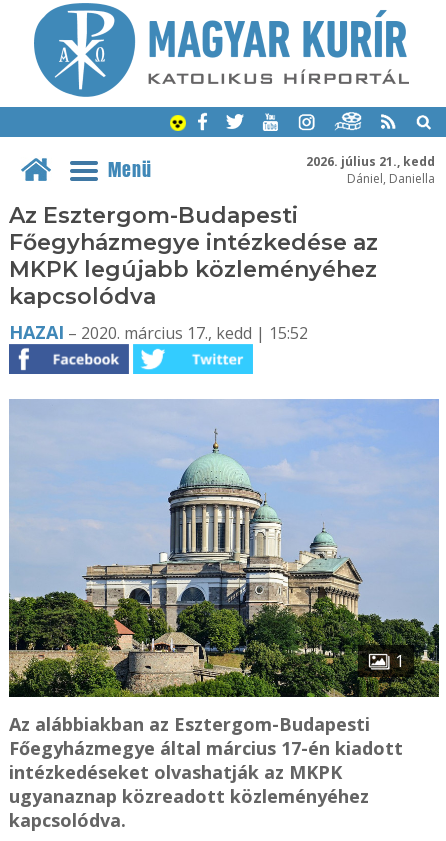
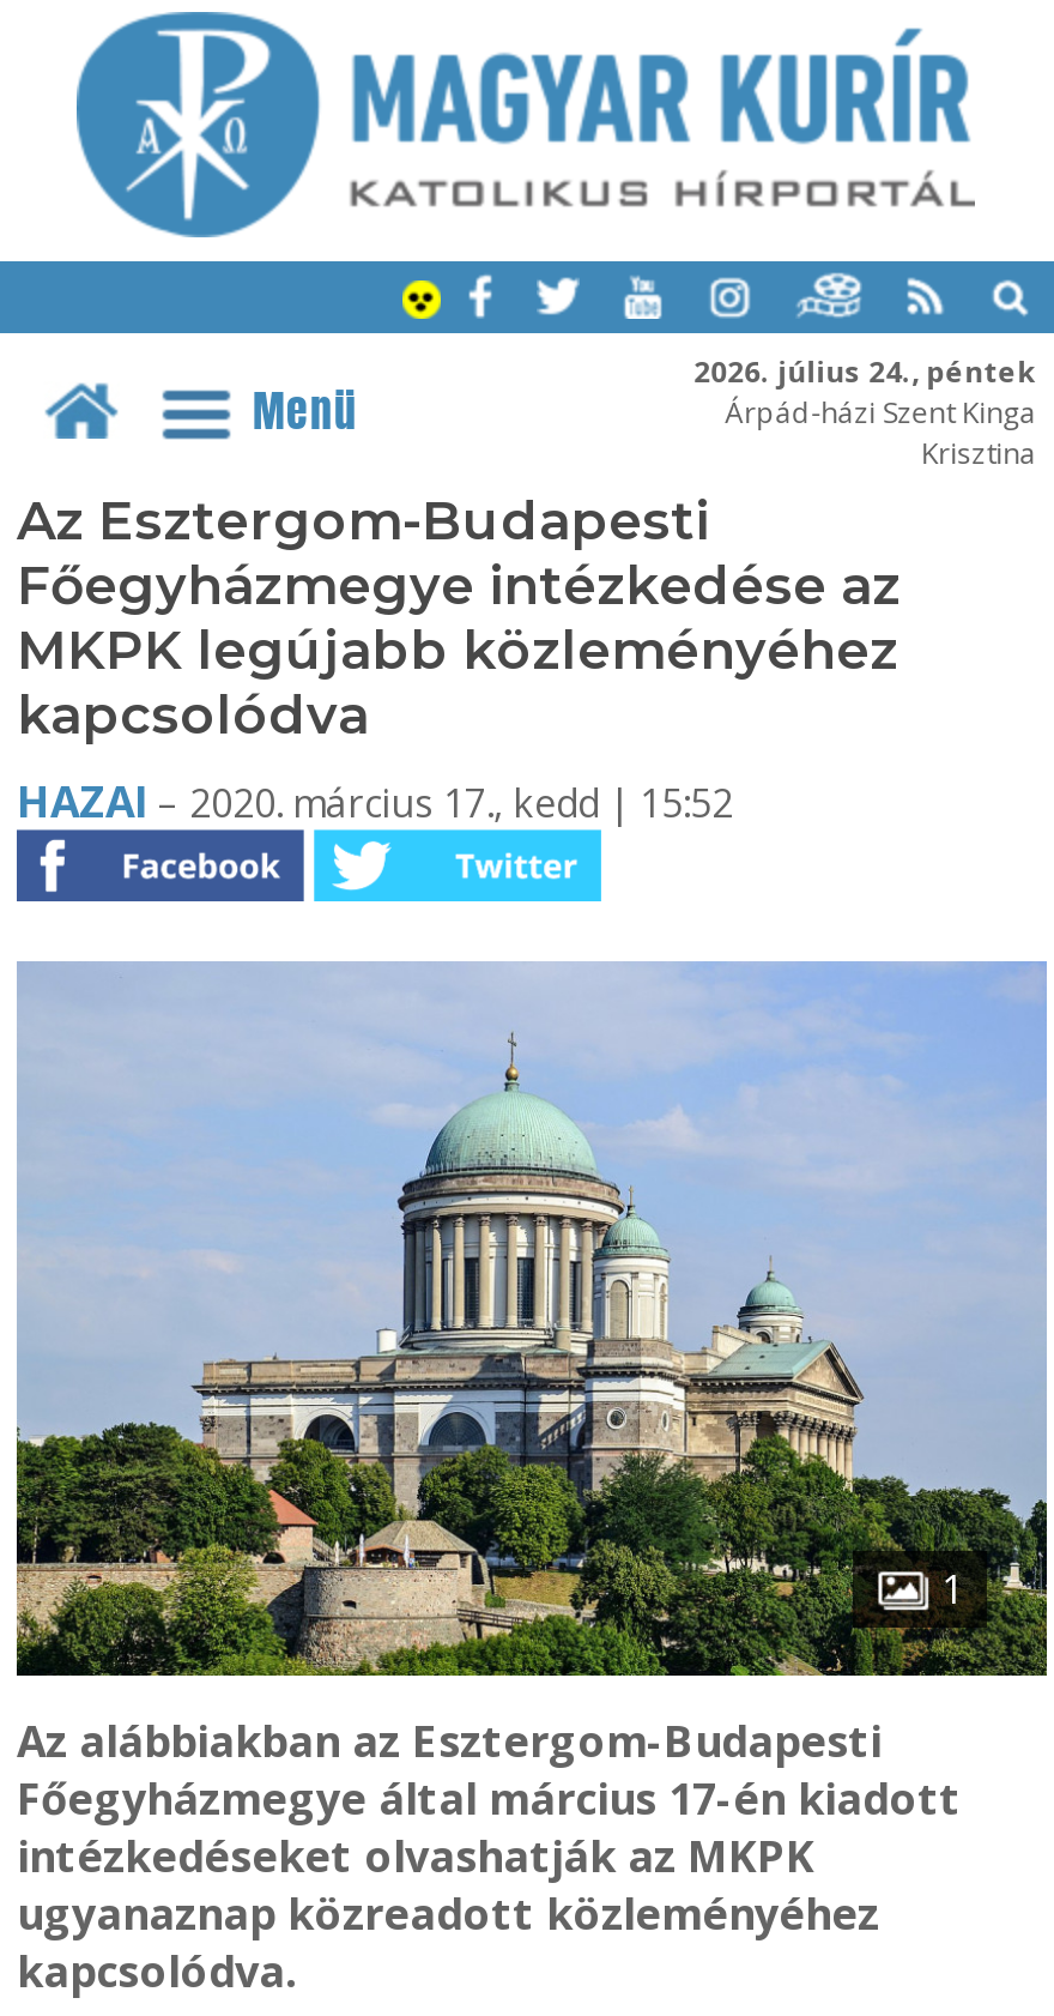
- 2026. július 21., kedd
- Dániel, Daniella
+ 2026. július 24., péntek
+ Árpád-házi Szent Kinga
+ Krisztina
